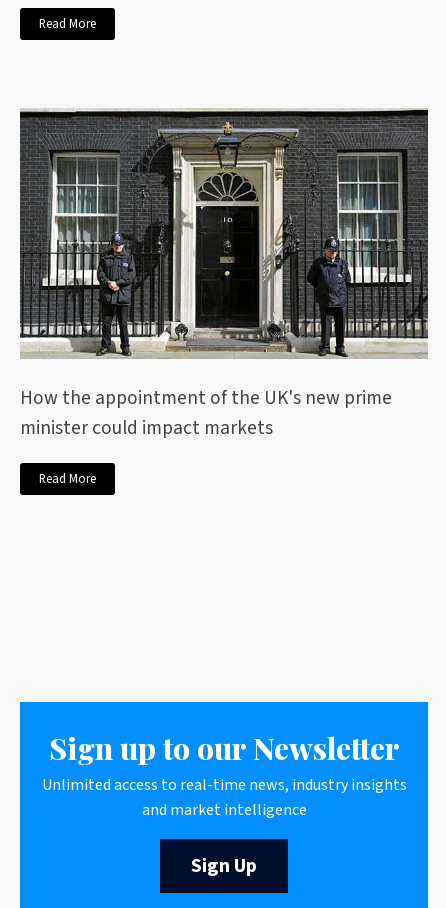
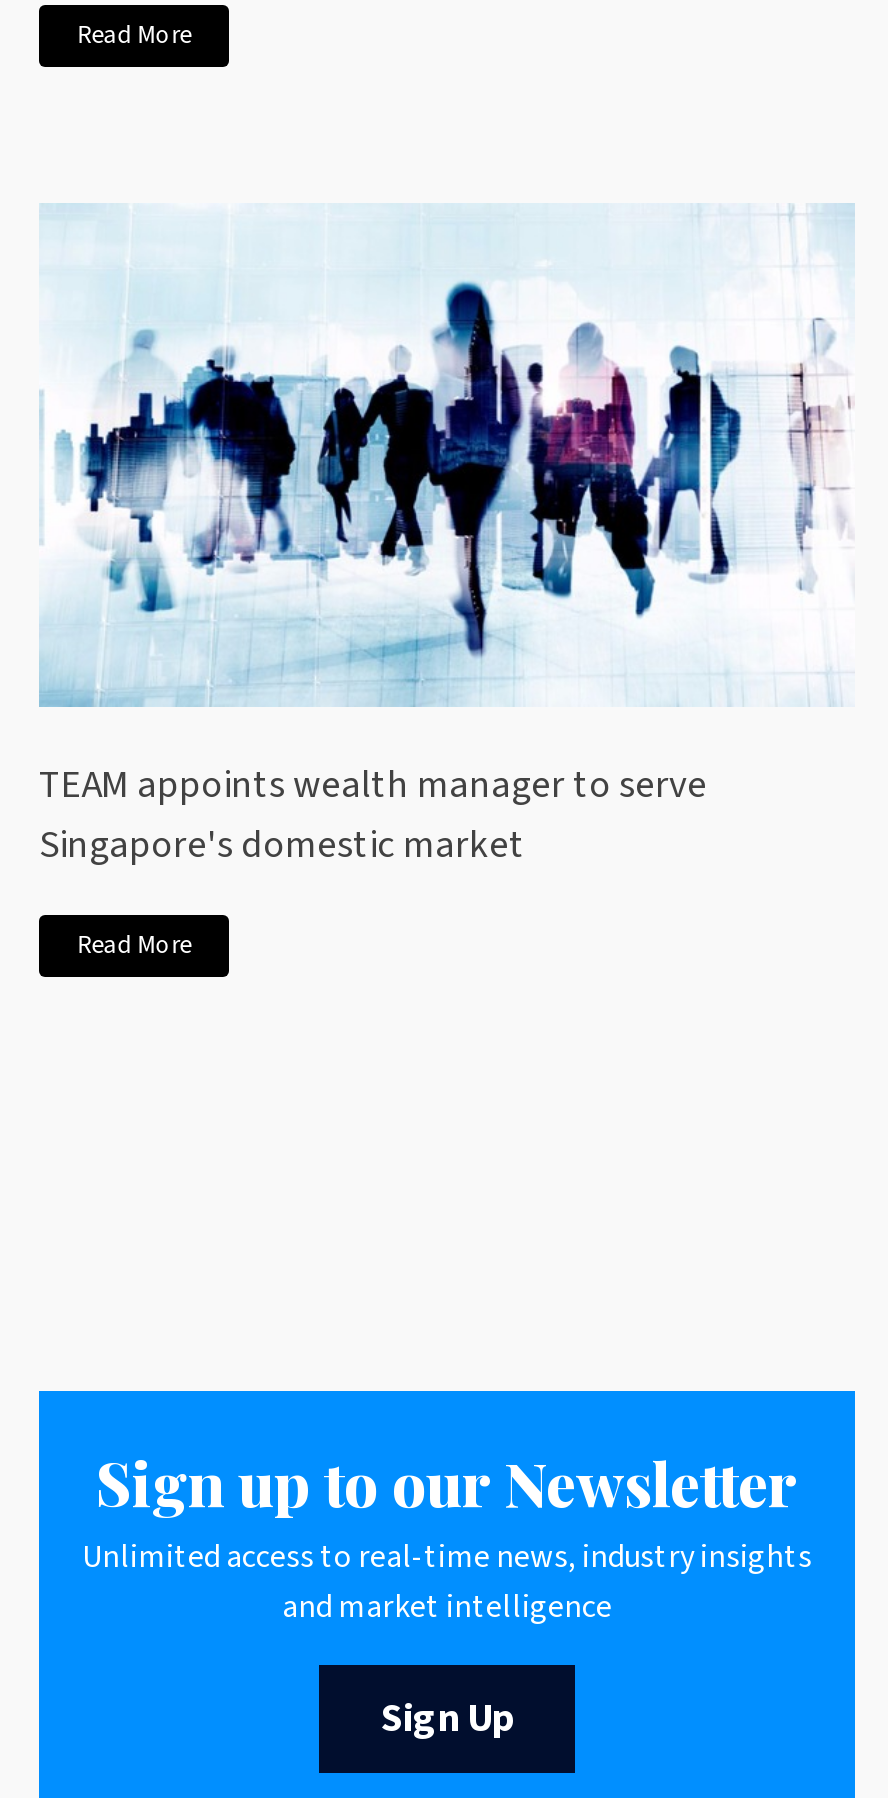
- [image]
- How the appointment of the UK's new prime
- minister could impact markets
+ [image]
+ TEAM appoints wealth manager to serve
+ Singapore's domestic market
